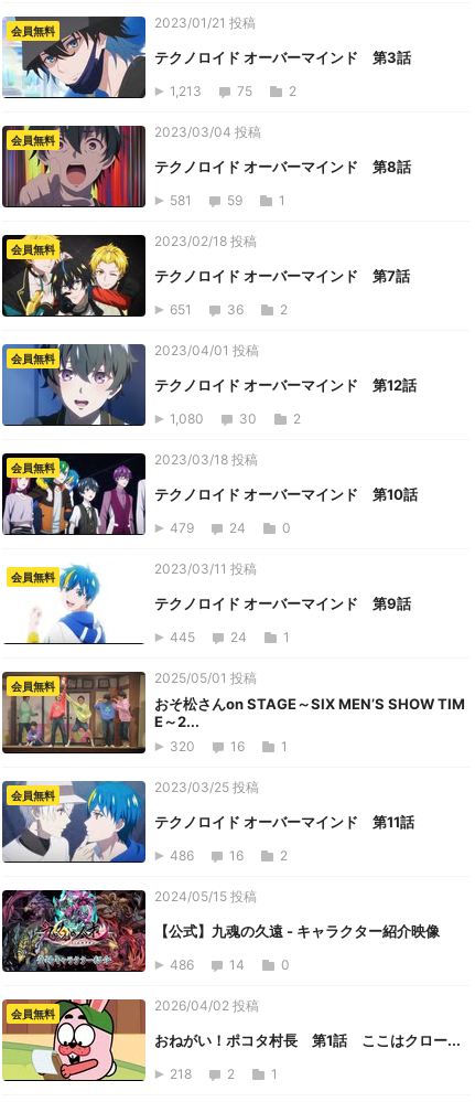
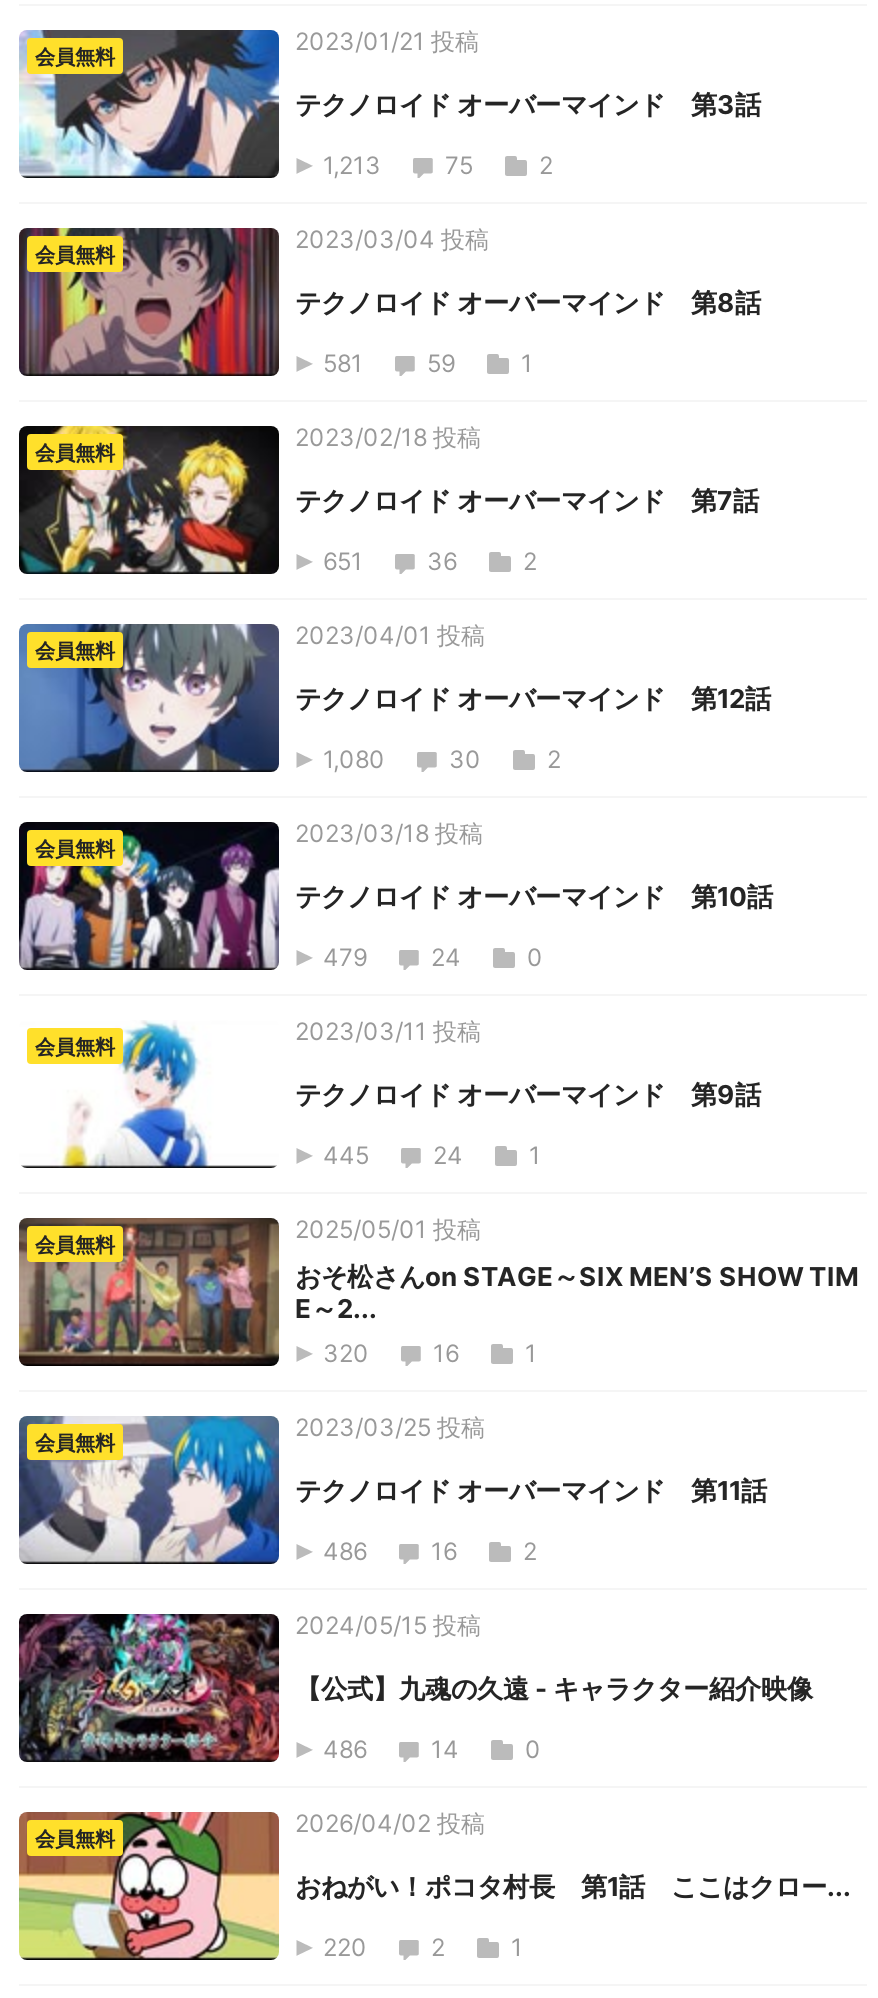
- 218
+ 220
